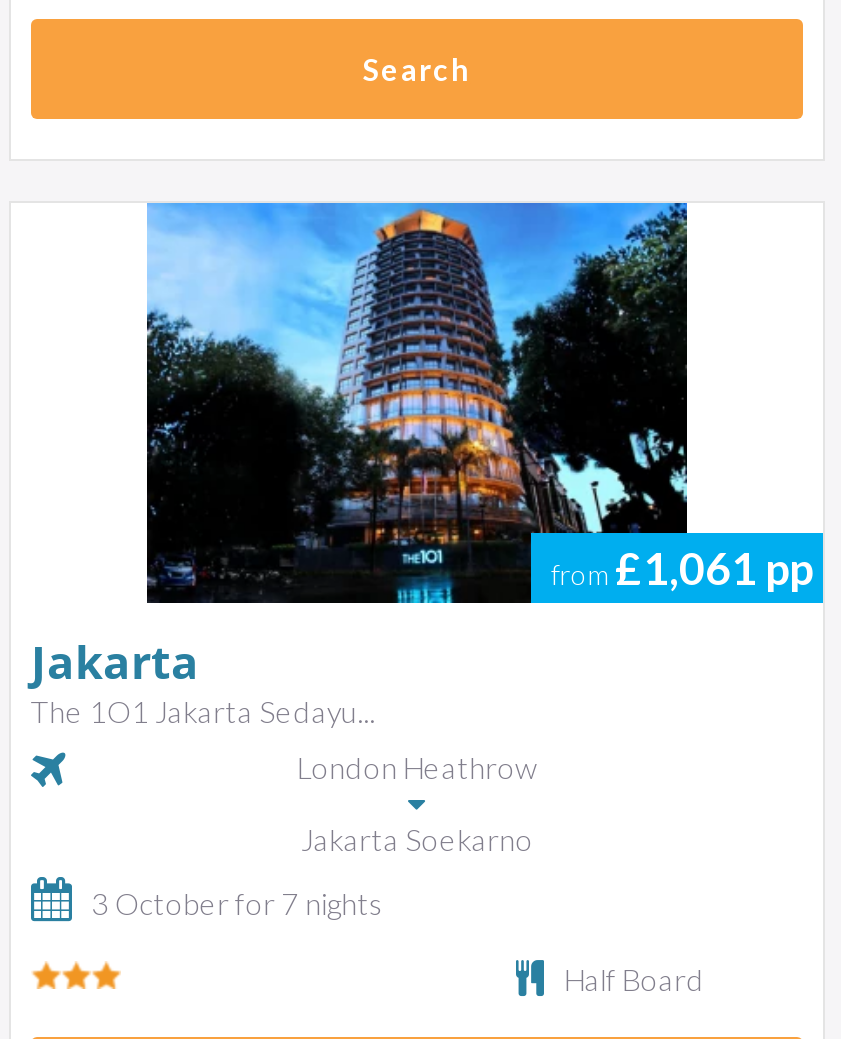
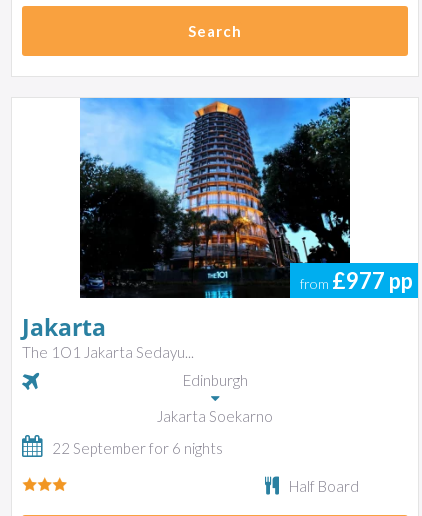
- from£1,061 pp
+ from£977 pp

- London Heathrow
+ Edinburgh

- 3 October for 7 nights
+ 22 September for 6 nights
